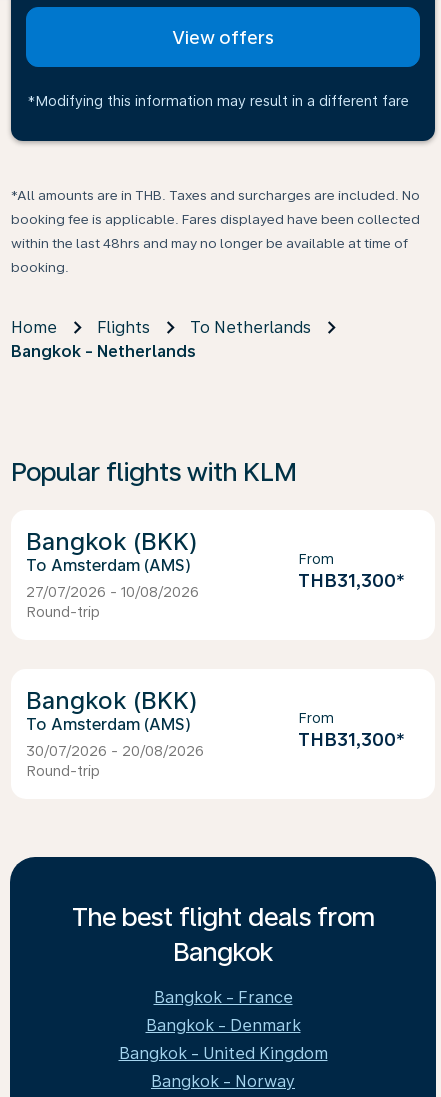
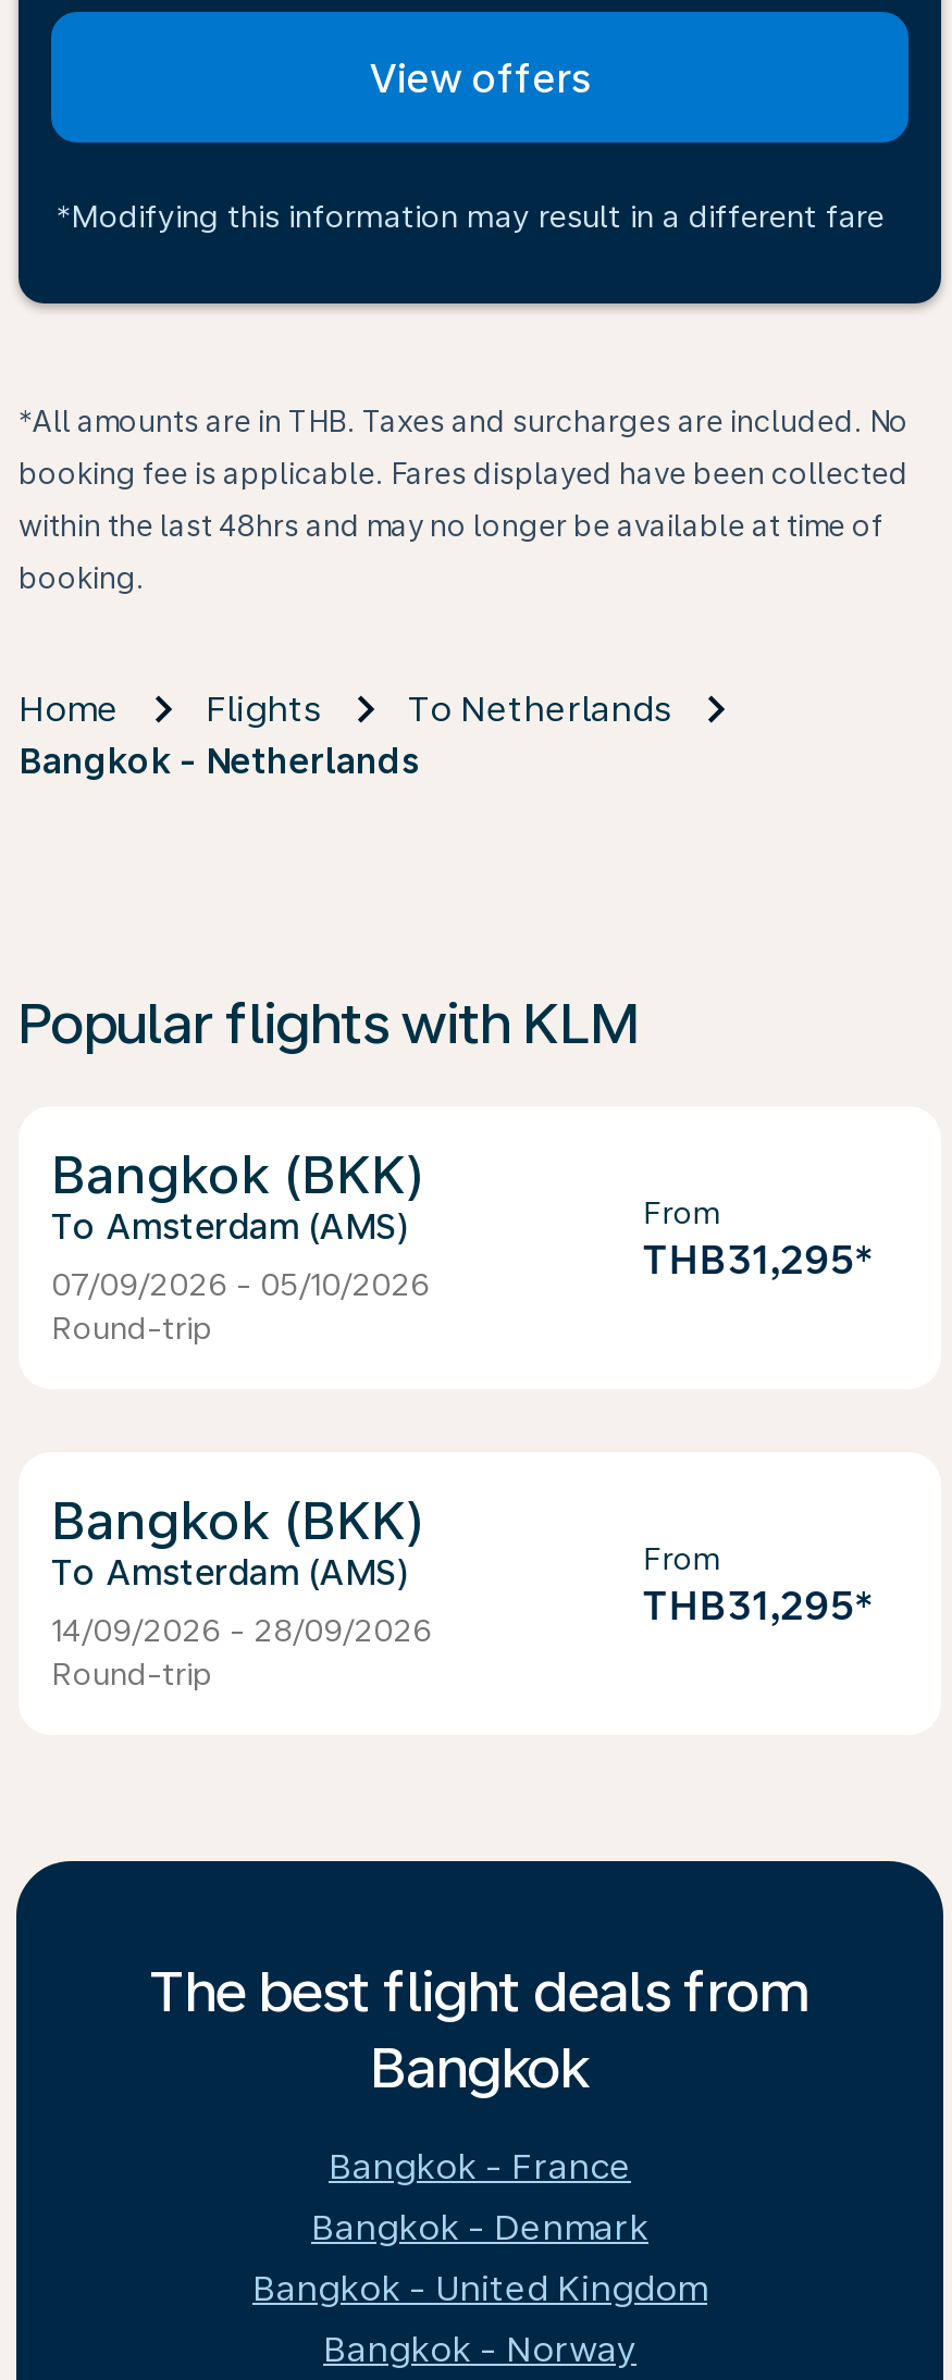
- THB31,300*
+ THB31,295*

- 27/07/2026 - 10/08/2026
+ 07/09/2026 - 05/10/2026

- THB31,300*
+ THB31,295*

- 30/07/2026 - 20/08/2026
+ 14/09/2026 - 28/09/2026
